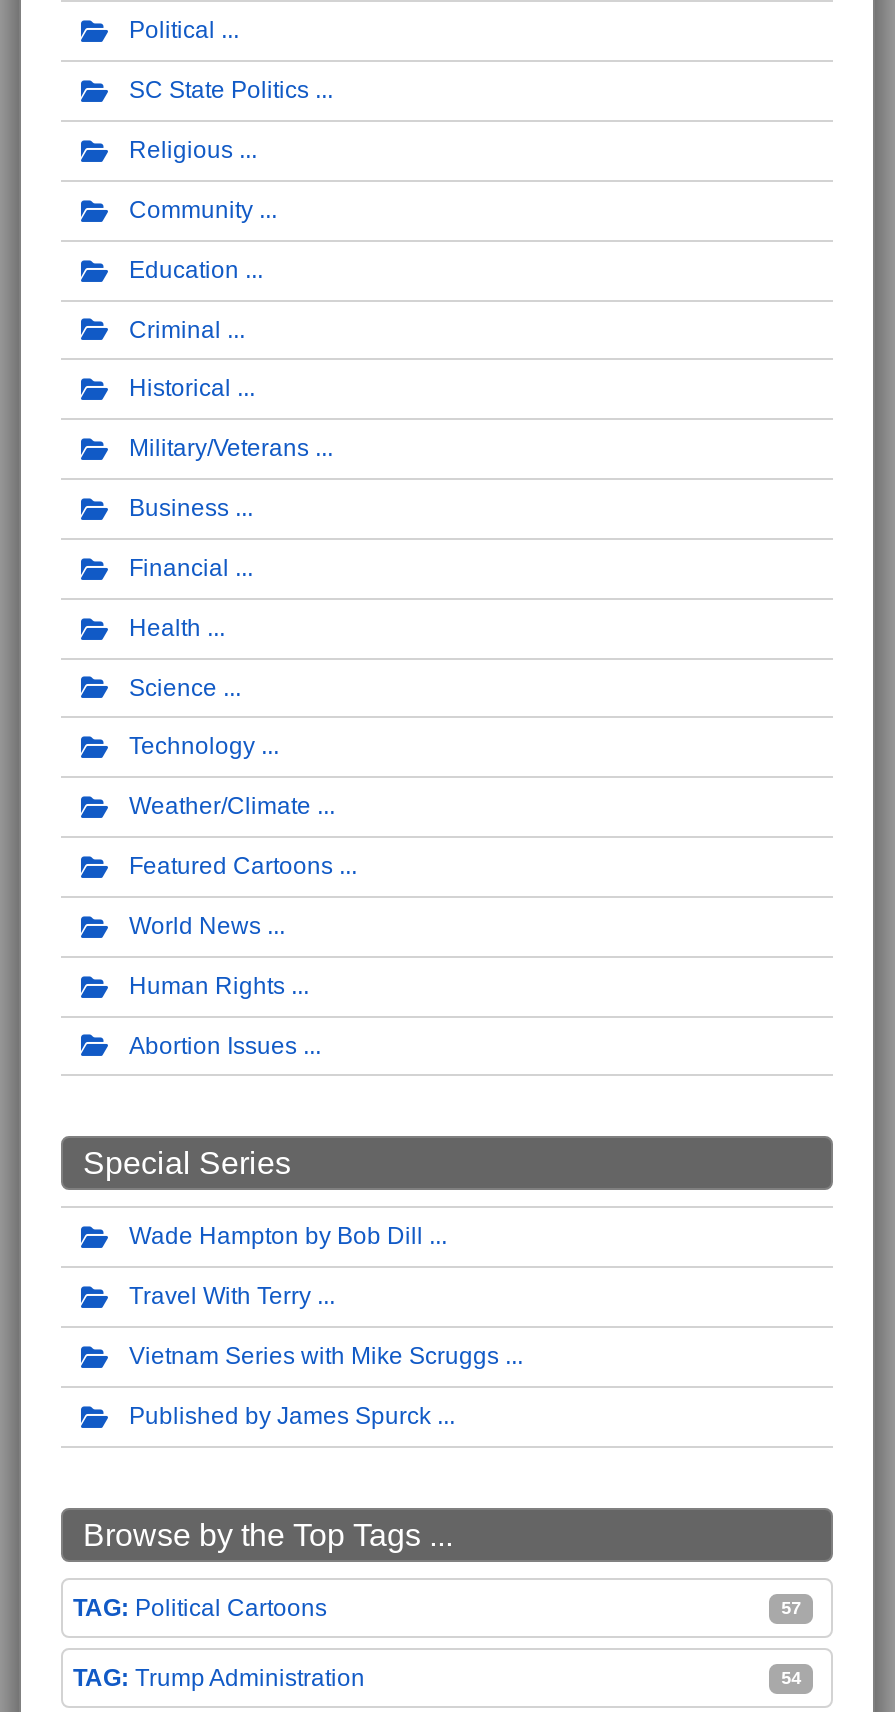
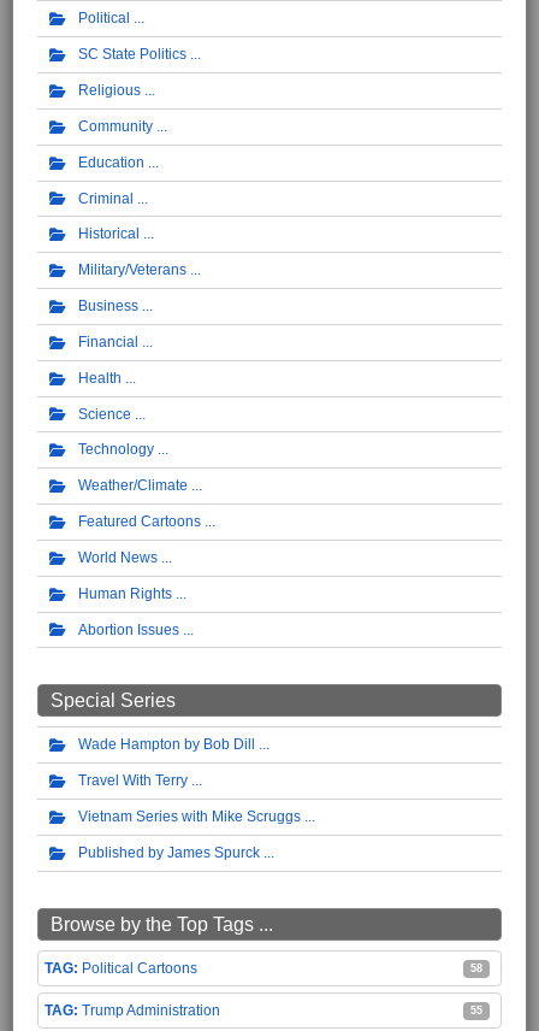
- 57
+ 58

- 54
+ 55
